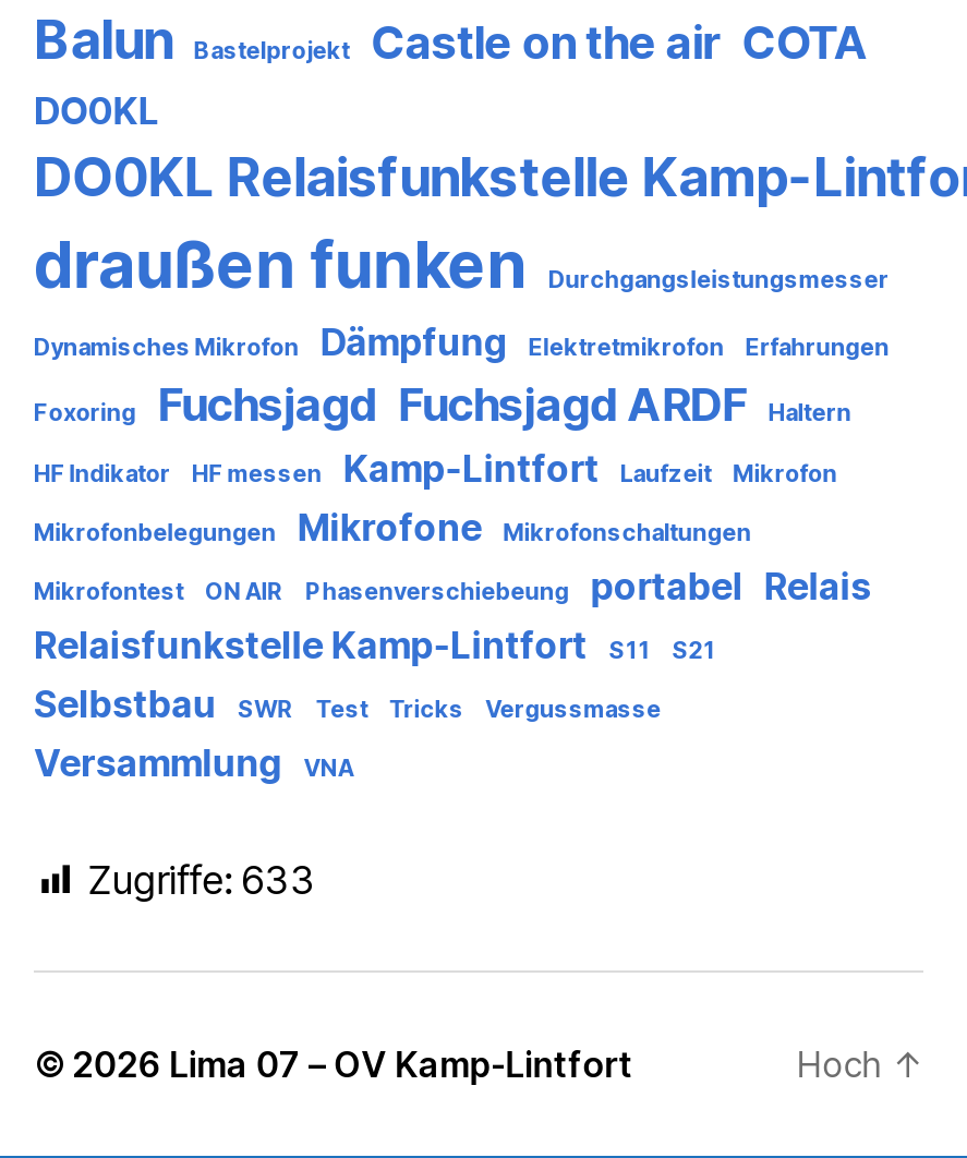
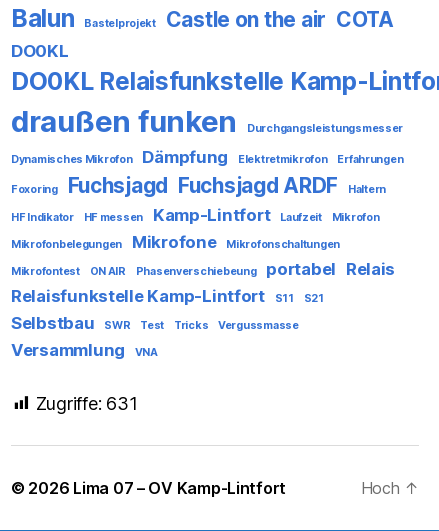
- Zugriffe: 633
+ Zugriffe: 631
